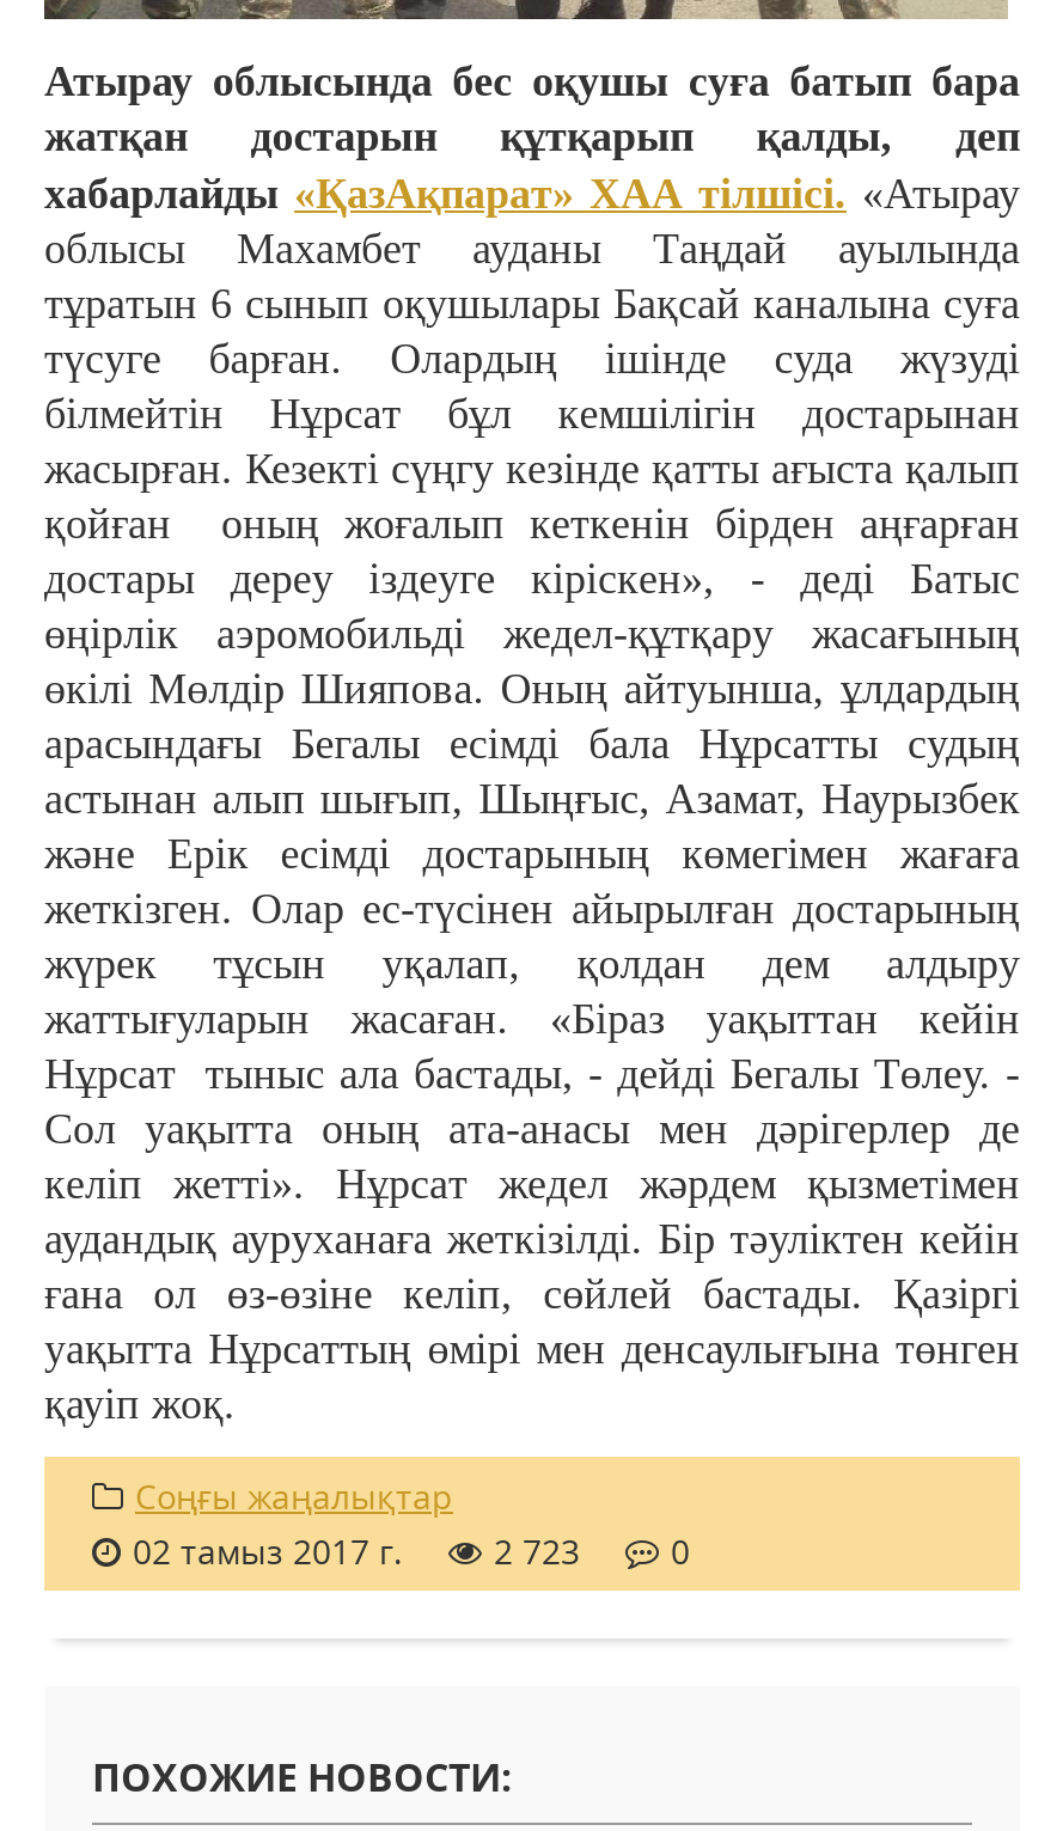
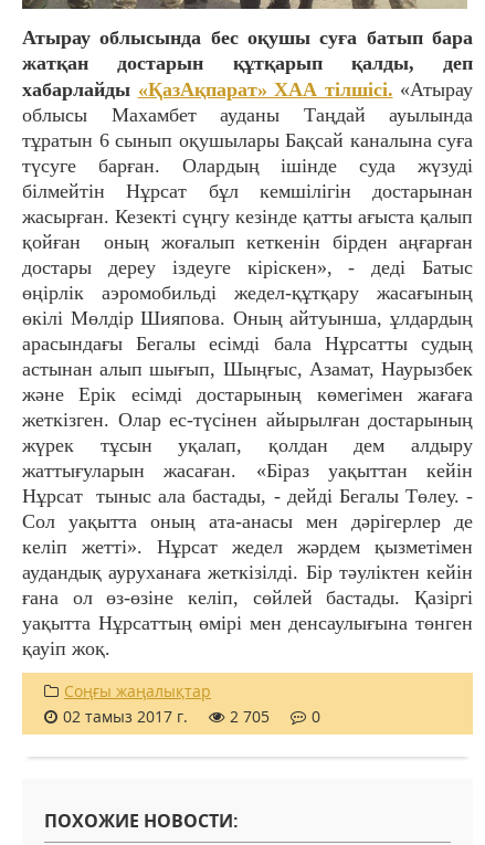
- 02 тамыз 2017 г. 2 723 0
+ 02 тамыз 2017 г. 2 705 0
